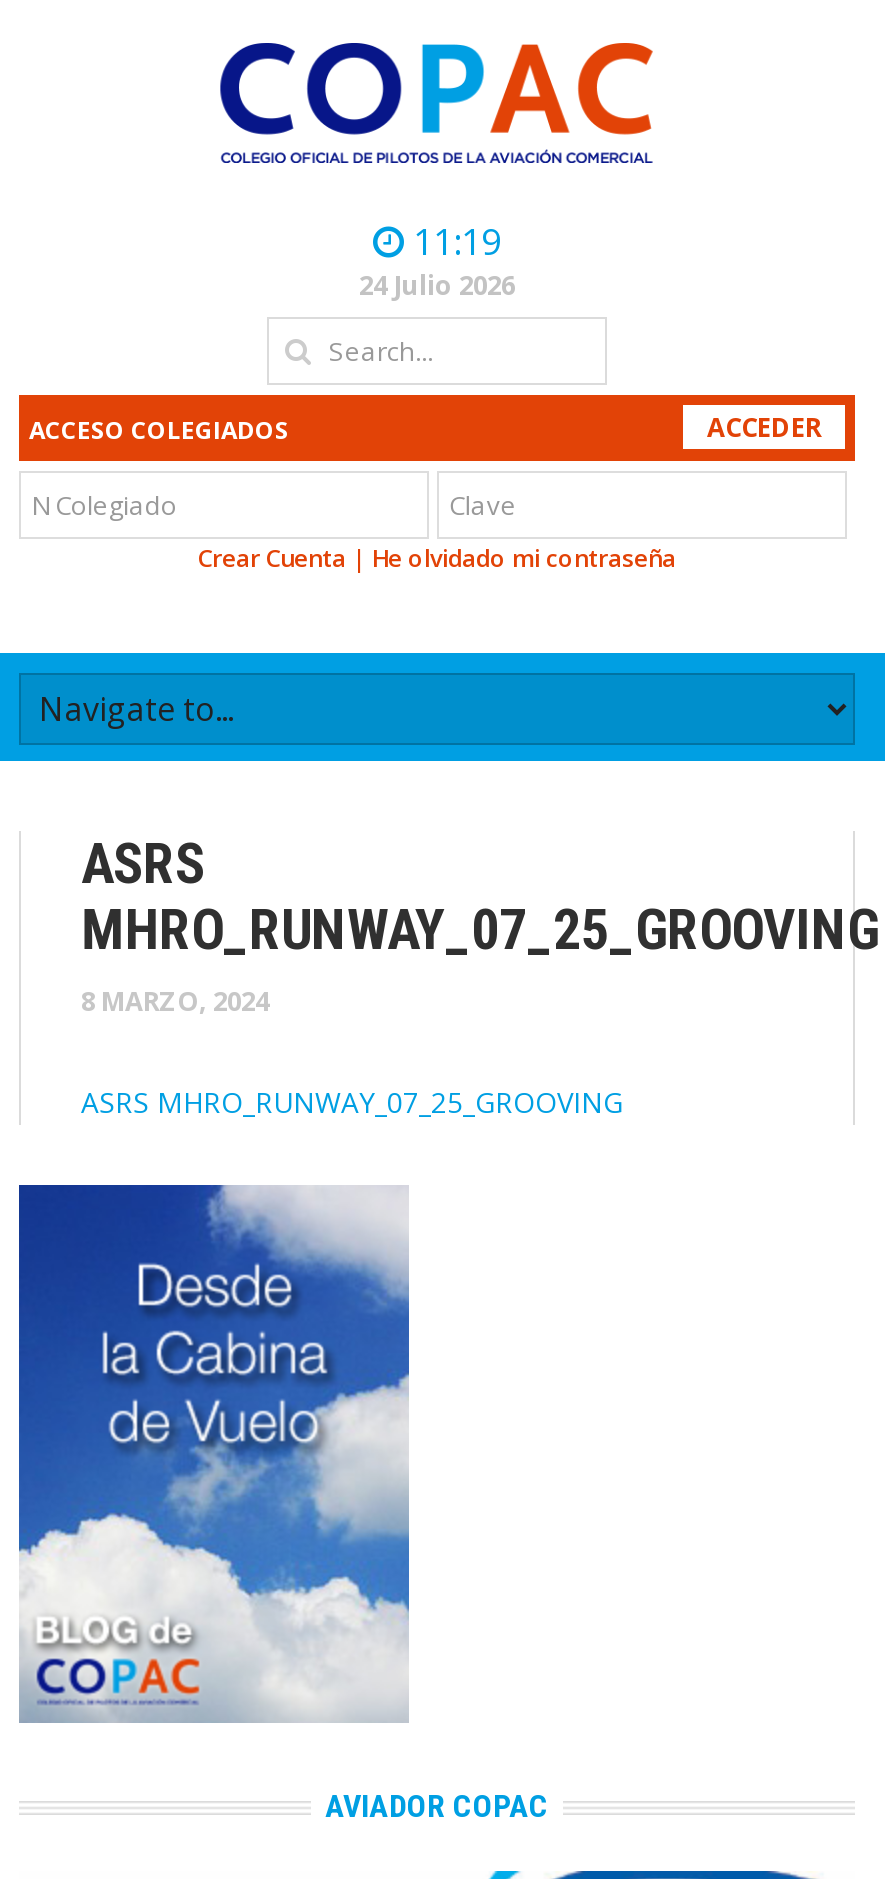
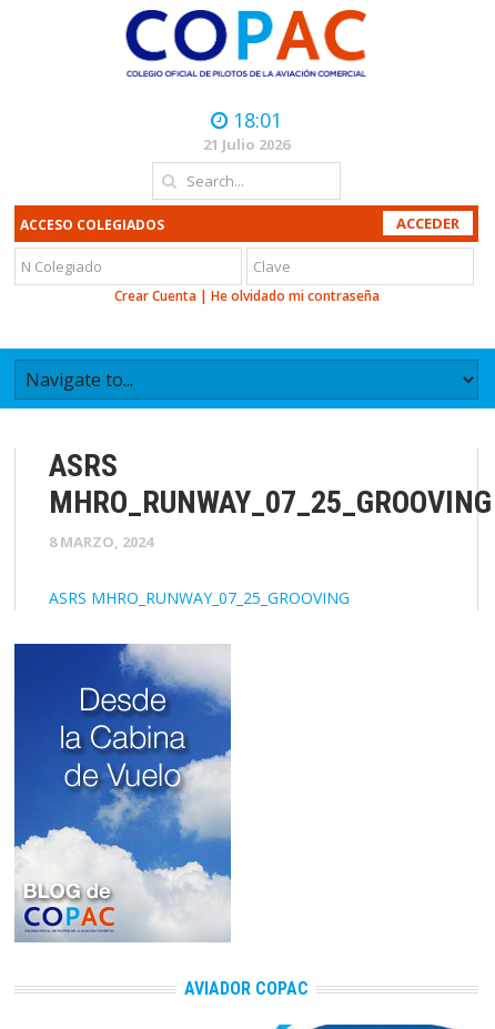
- 11:19
+ 18:01

- 24 Julio 2026
+ 21 Julio 2026
